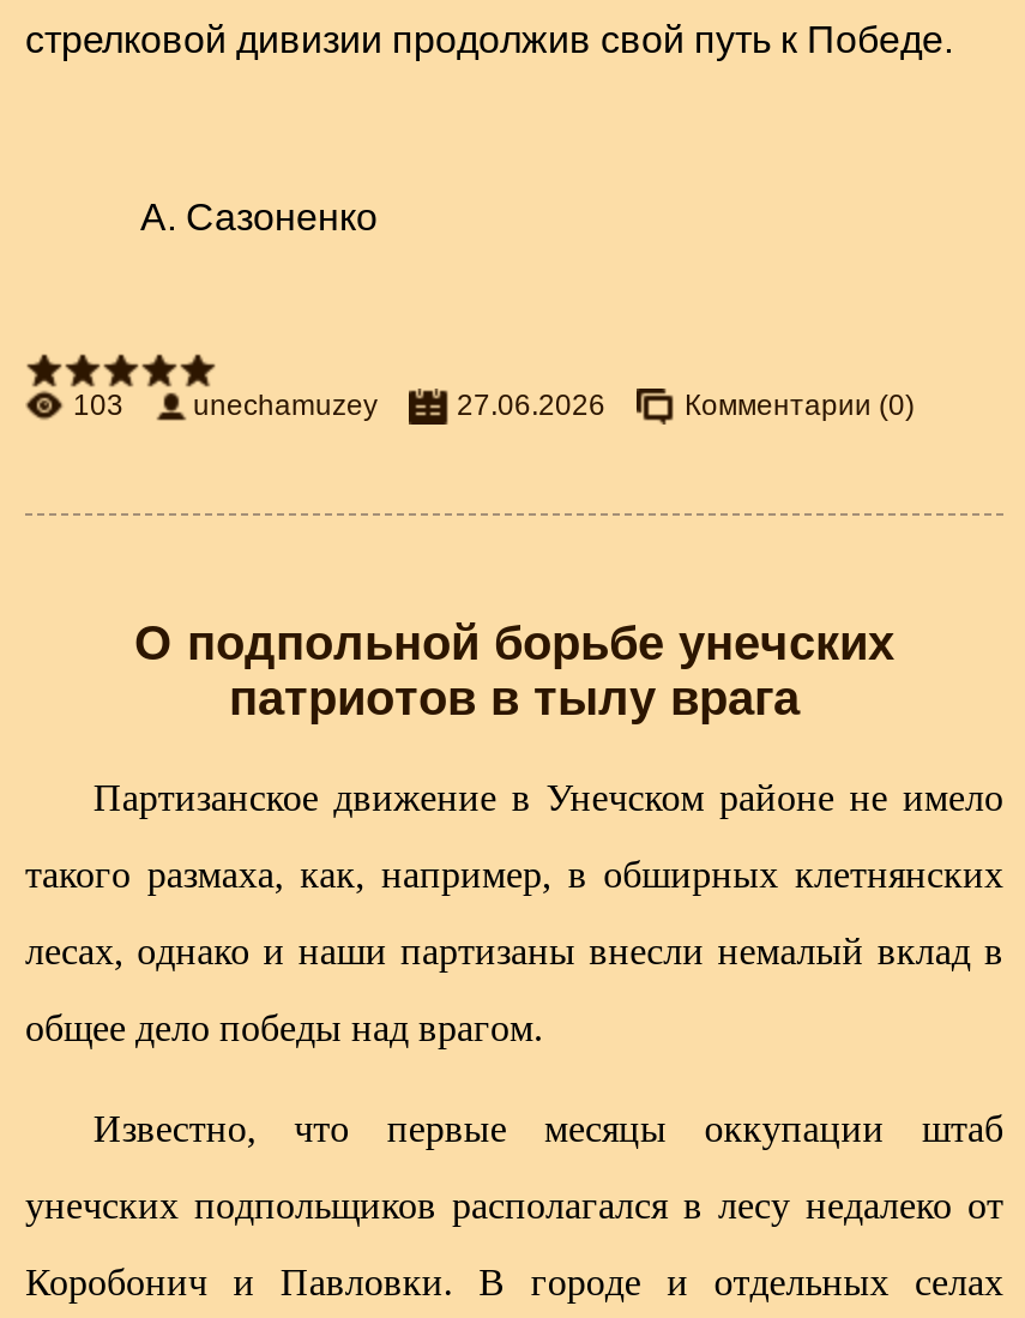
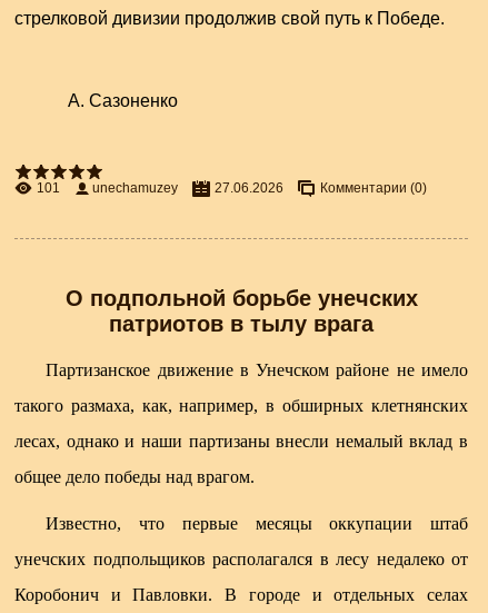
- 103
+ 101
